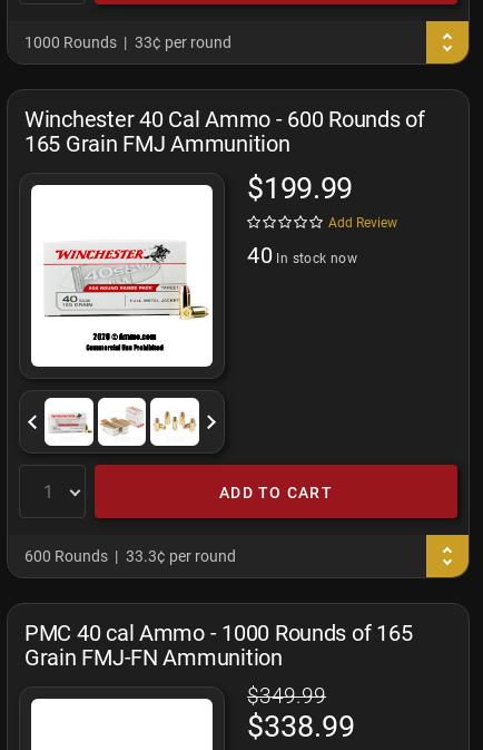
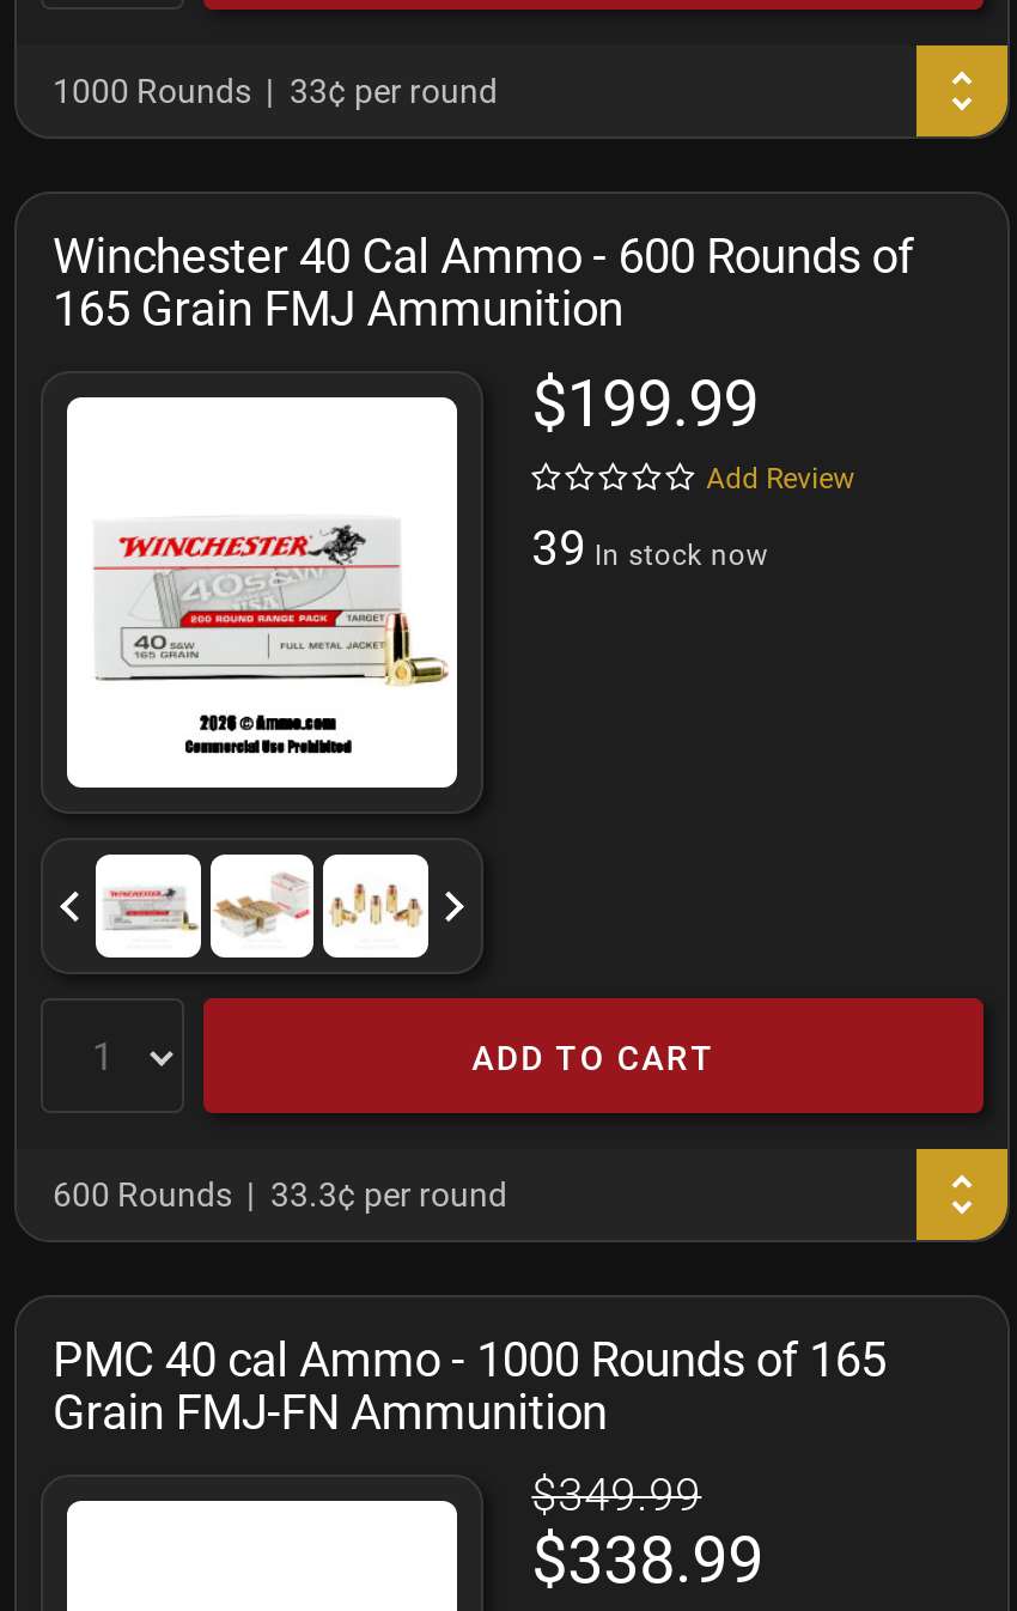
- 40 In stock now
+ 39 In stock now
